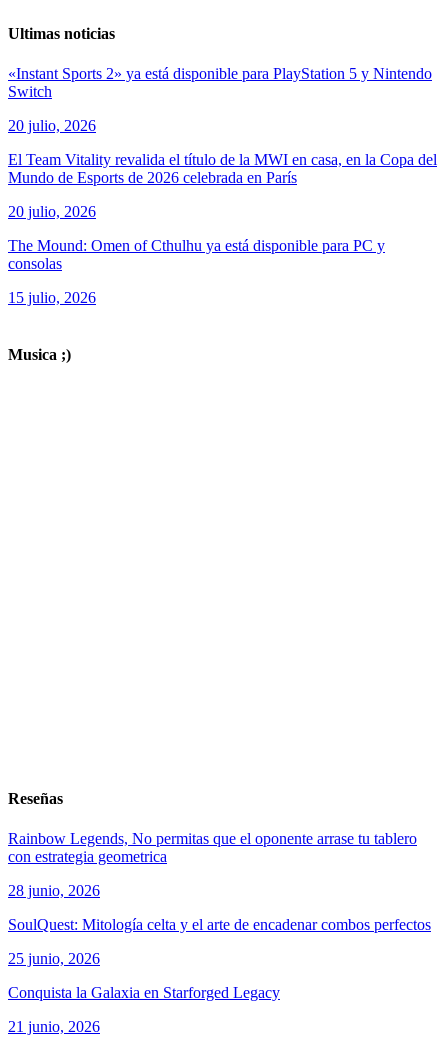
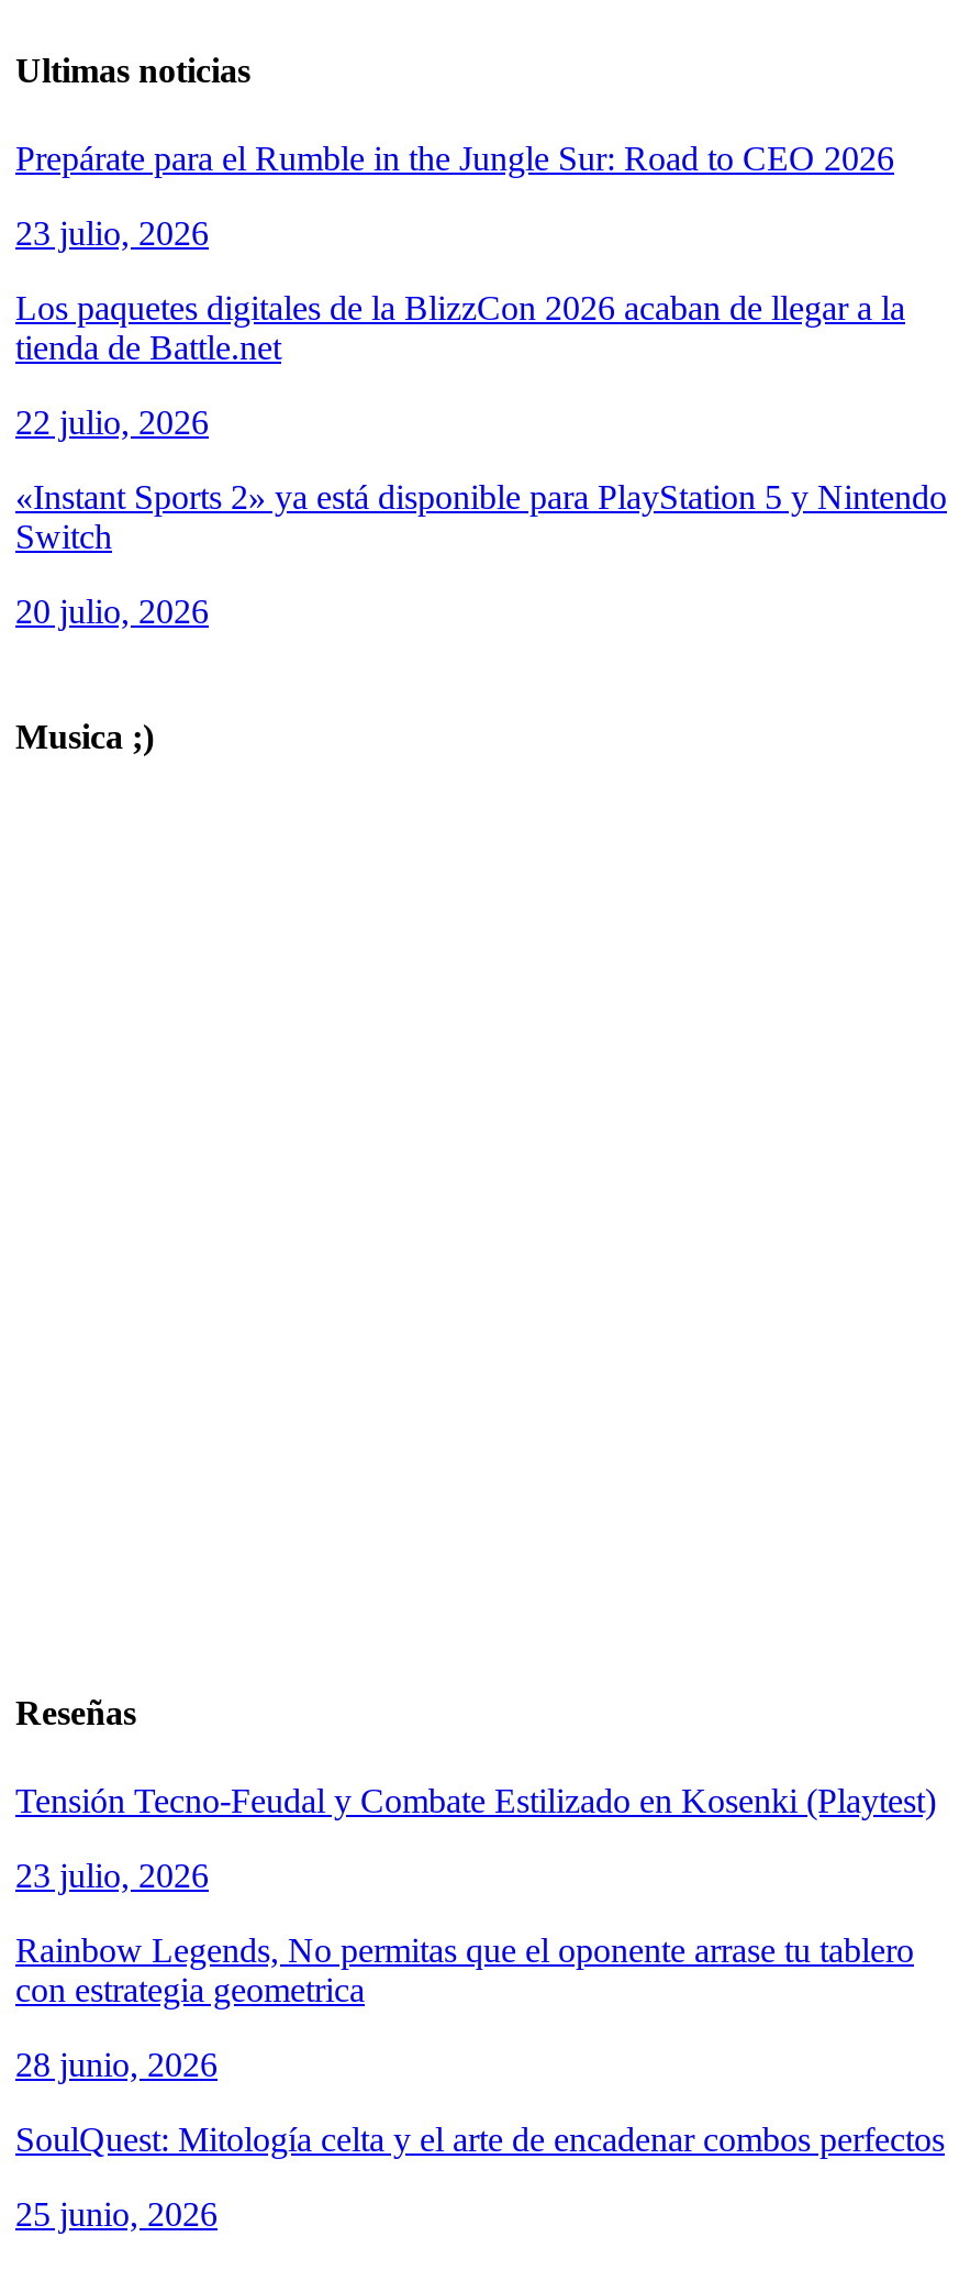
+ Prepárate para el Rumble in the Jungle Sur: Road to CEO 2026
+ 23 julio, 2026
+ Los paquetes digitales de la BlizzCon 2026 acaban de llegar a la
+ tienda de Battle.net
+ 22 julio, 2026

moved down: «Instant Sports 2» ya está disponible para PlayStation 5 y Nintendo | Switch | 20 julio, 2026

- El Team Vitality revalida el título de la MWI en casa, en la Copa del
- Mundo de Esports de 2026 celebrada en París
- 20 julio, 2026
- The Mound: Omen of Cthulhu ya está disponible para PC y
- consolas
- 15 julio, 2026

+ Tensión Tecno-Feudal y Combate Estilizado en Kosenki (Playtest)
+ 23 julio, 2026

moved down: Rainbow Legends, No permitas que el oponente arrase tu tablero | con estrategia geometrica | 28 junio, 2026 | SoulQuest: Mitología celta y el arte de encadenar combos perfectos | 25 junio, 2026

- Conquista la Galaxia en Starforged Legacy
- 21 junio, 2026
